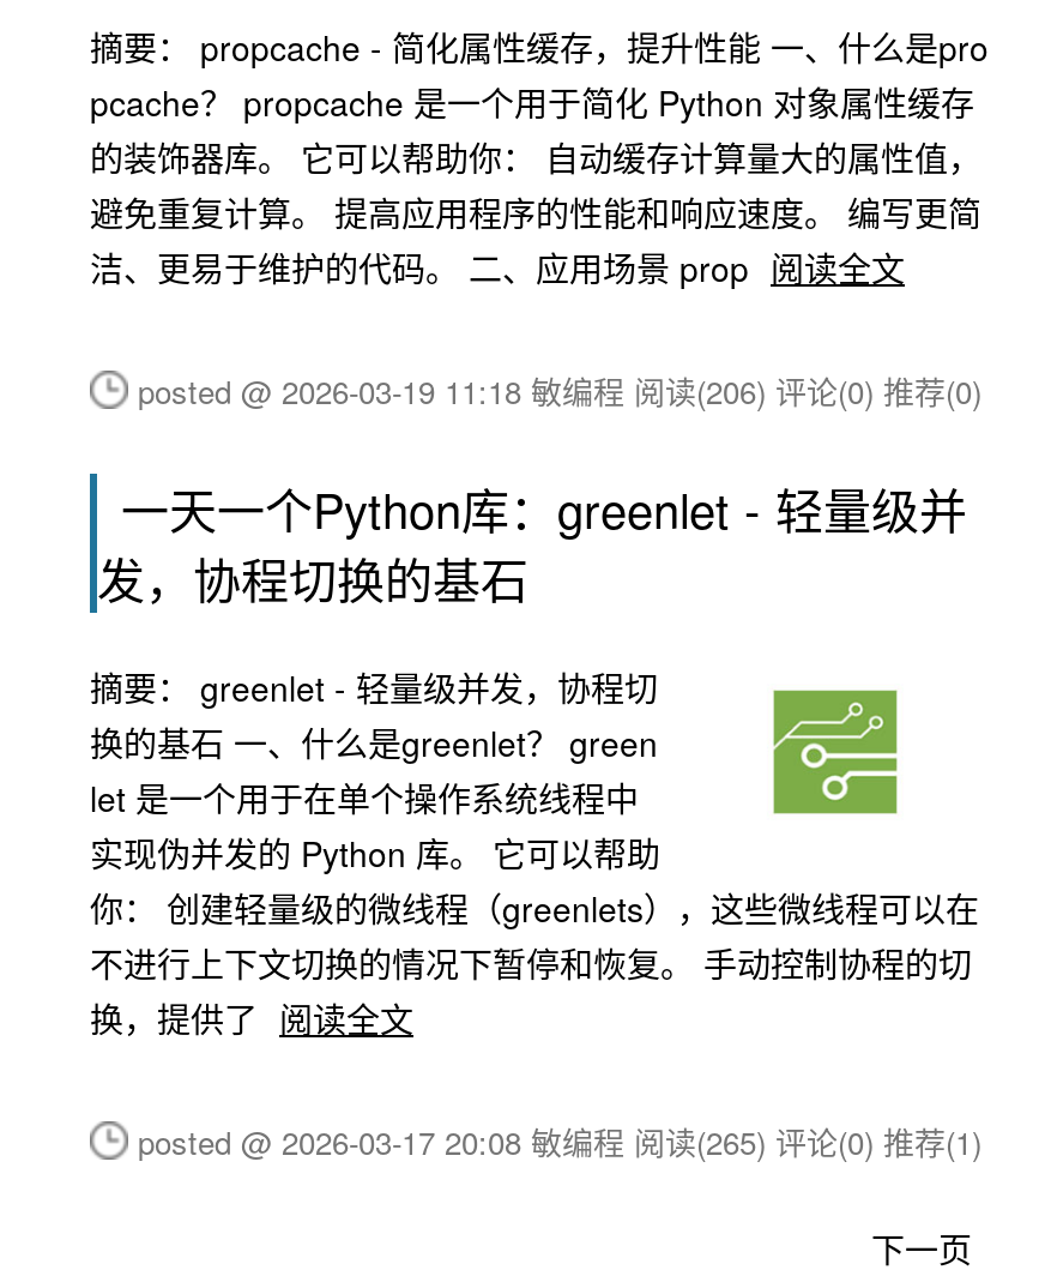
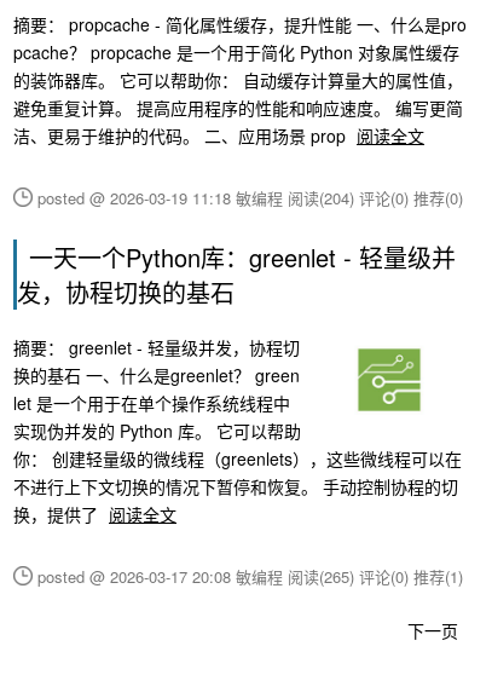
- posted @ 2026-03-19 11:18 敏编程阅读(206) 评论(0) 推荐(0)
+ posted @ 2026-03-19 11:18 敏编程阅读(204) 评论(0) 推荐(0)
